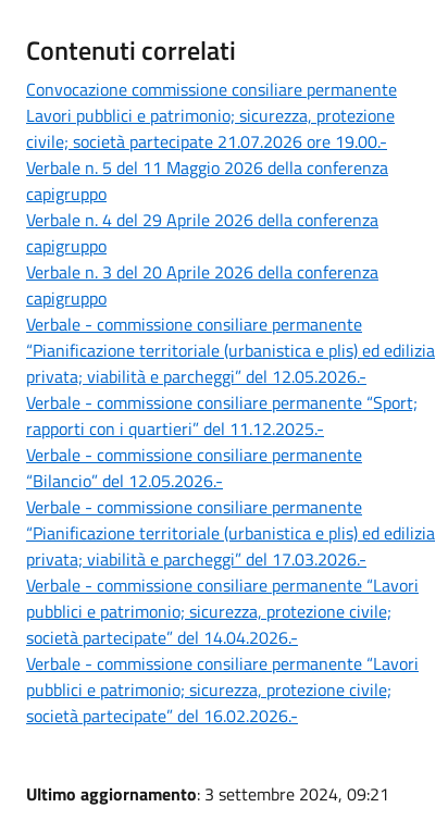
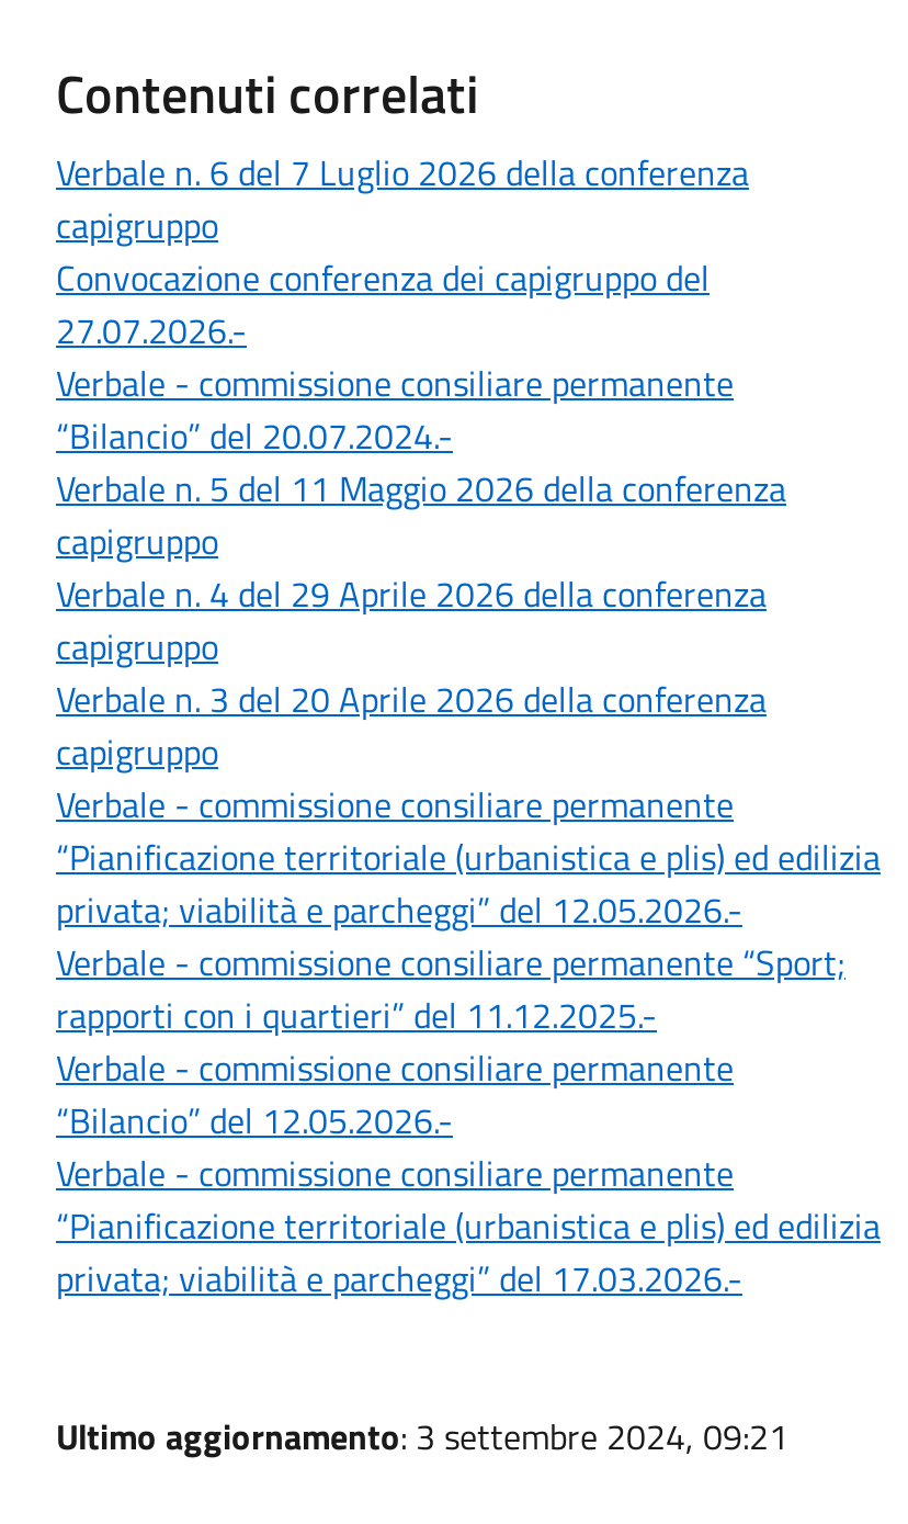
- Convocazione commissione consiliare permanente
- Lavori pubblici e patrimonio; sicurezza, protezione
- civile; società partecipate 21.07.2026 ore 19.00.-
+ Verbale n. 6 del 7 Luglio 2026 della conferenza
+ capigruppo
+ Convocazione conferenza dei capigruppo del
+ 27.07.2026.-
+ Verbale - commissione consiliare permanente
+ “Bilancio” del 20.07.2024.-

moved down: Verbale n. 5 del 11 Maggio 2026 della conferenza | capigruppo | Verbale n. 4 del 29 Aprile 2026 della conferenza | ... | “Pianificazione territoriale (urbanistica e plis) ed edilizia | privata; viabilità e parcheggi” del 17.03.2026.-

- Verbale - commissione consiliare permanente “Lavori
- pubblici e patrimonio; sicurezza, protezione civile;
- società partecipate” del 14.04.2026.-
- Verbale - commissione consiliare permanente “Lavori
- pubblici e patrimonio; sicurezza, protezione civile;
- società partecipate” del 16.02.2026.-
